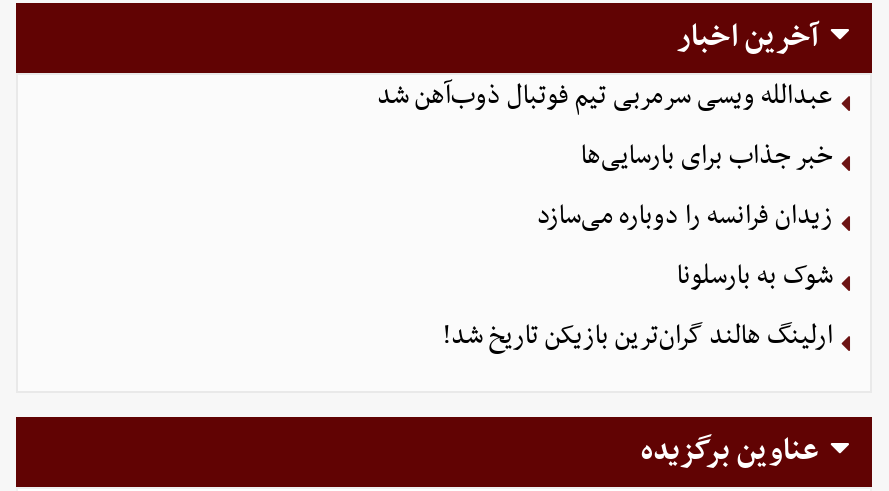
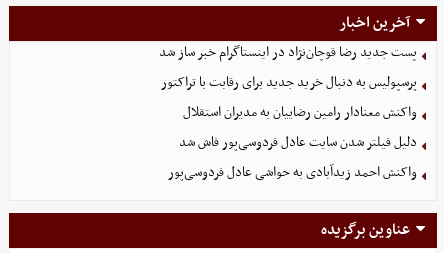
- عبدالله ویسی سرمربی تیم فوتبال ذوب‌آهن شد
- خبر جذاب برای بارسایی‌ها
- زیدان فرانسه را دوباره می‌سازد
- شوک به بارسلونا
- ارلینگ هالند گران‌ترین بازیکن تاریخ شد!
+ پست جدید رضا قوچان‌نژاد در اینستاگرام خبر ساز شد
+ پرسپولیس به دنبال خرید جدید برای رقابت با تراکتور
+ واکنش معنادار رامین رضاییان به مدیران استقلال
+ دلیل فیلتر شدن سایت عادل فردوسی‌پور فاش شد
+ واکنش احمد زیدآبادی به حواشی عادل فردوسی‌پور
